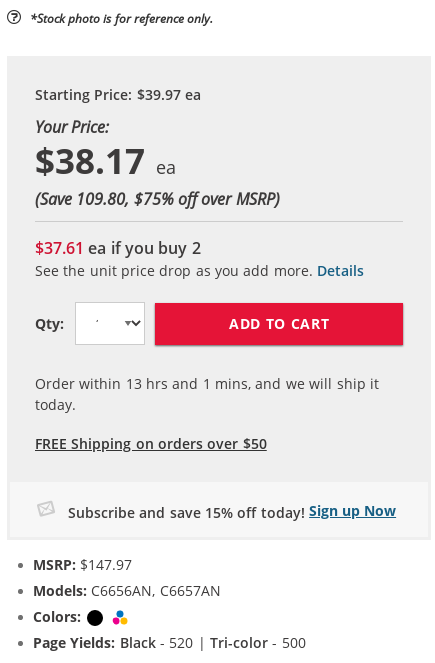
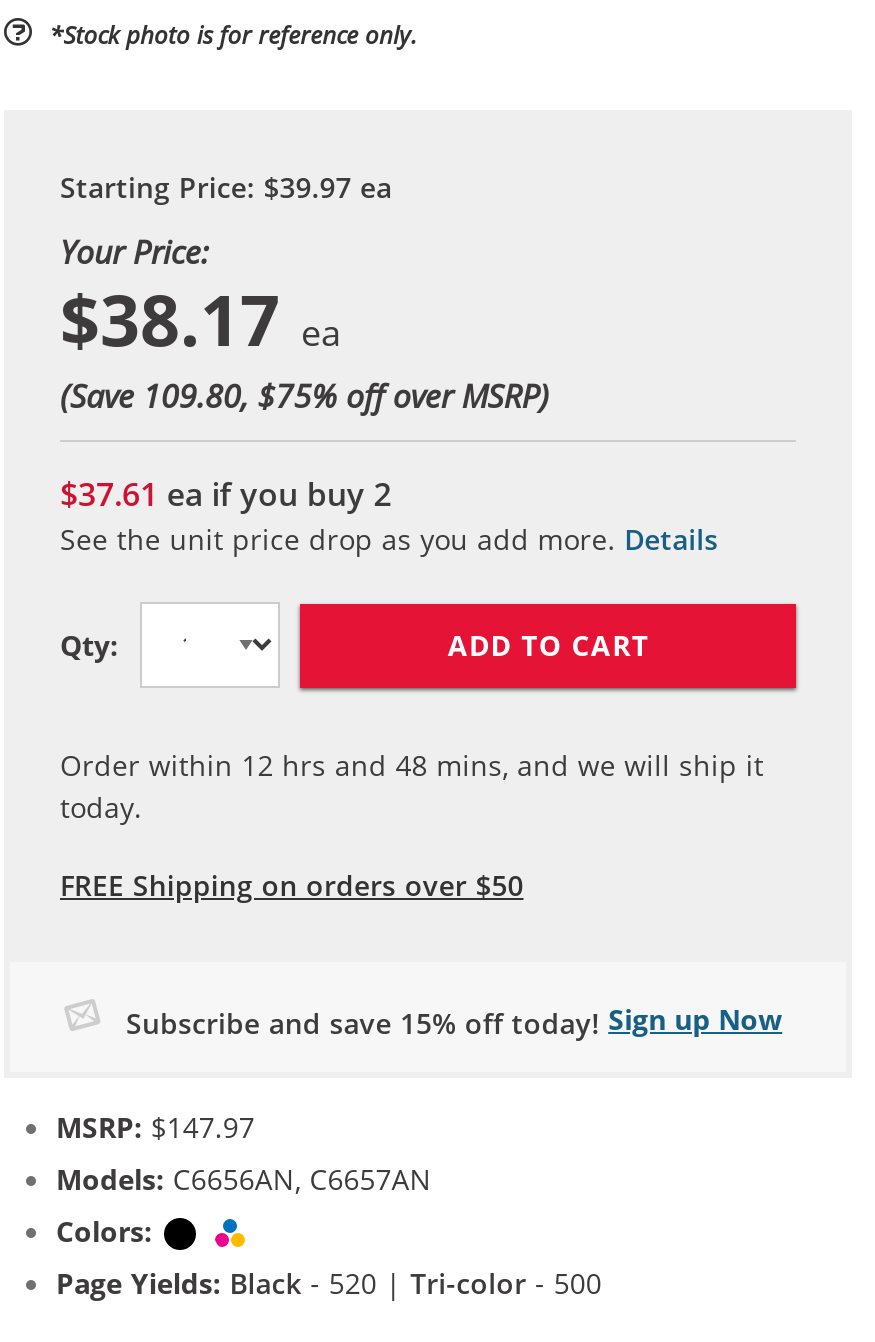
- Order within 13 hrs and 1 mins, and we will ship it
+ Order within 12 hrs and 48 mins, and we will ship it
